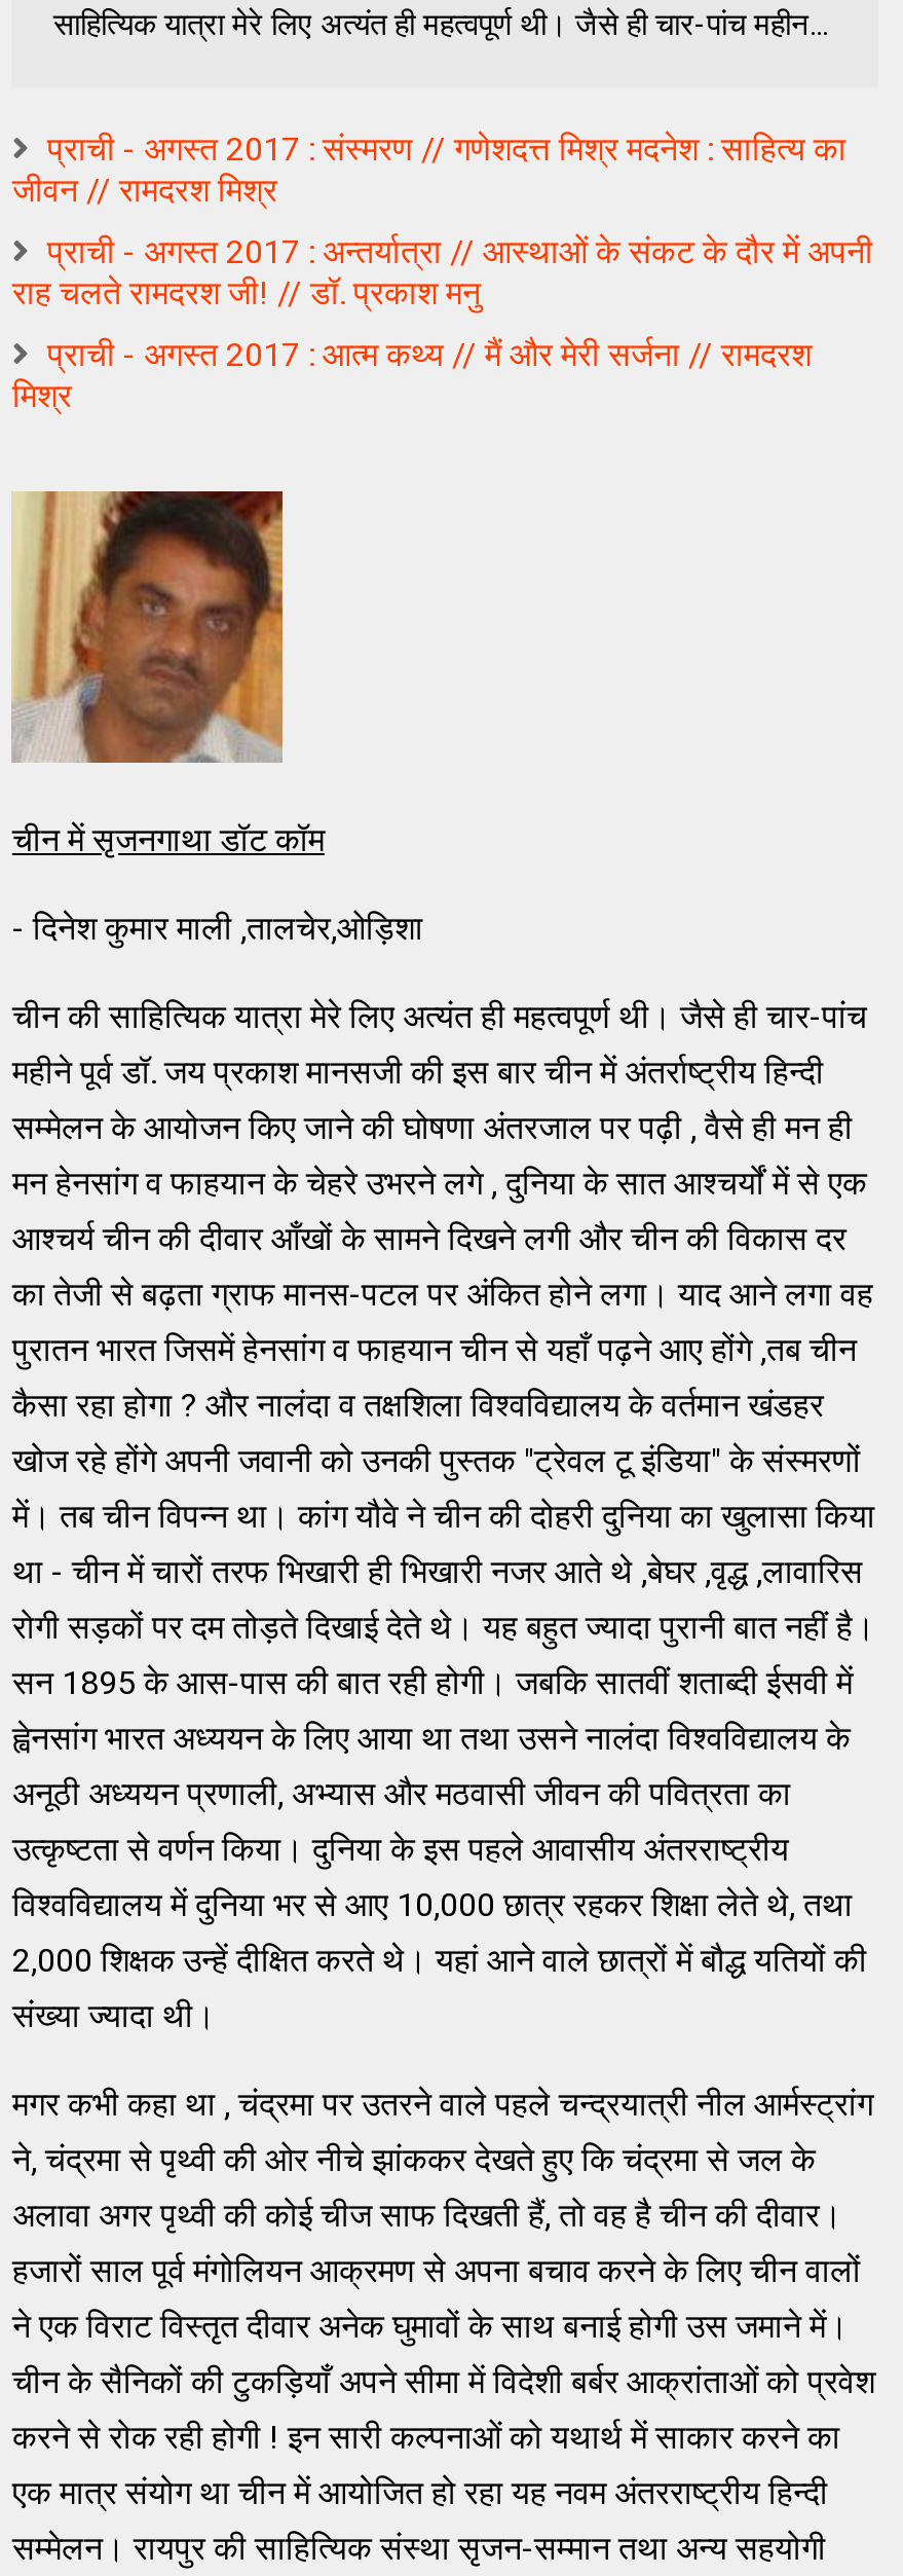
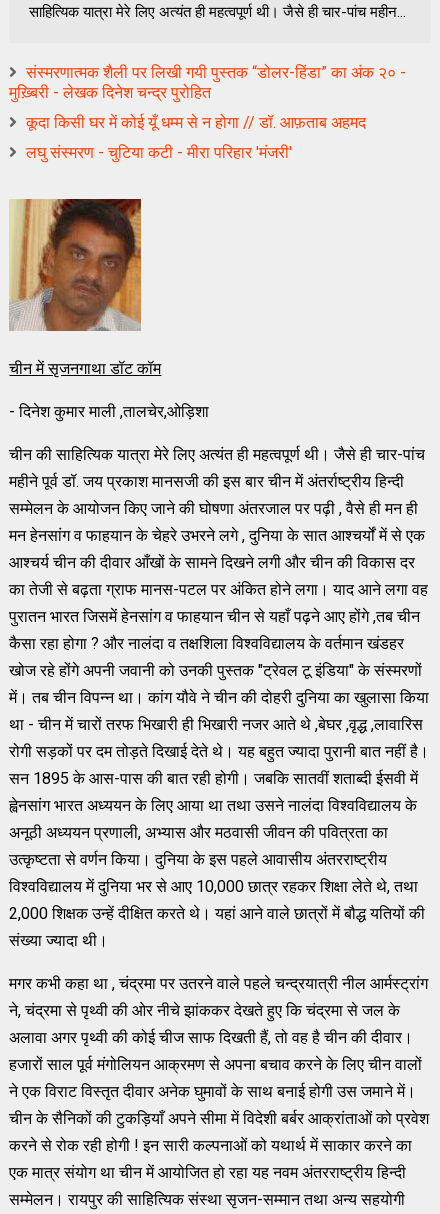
- प्राची - अगस्त 2017 : संस्मरण // गणेशदत्त मिश्र मदनेश : साहित्य का
- जीवन // रामदरश मिश्र
+ संस्मरणात्मक शैली पर लिखी गयी पुस्तक “डोलर-हिंडा” का अंक २० -
+ मुख़्बिरी - लेखक दिनेश चन्द्र पुरोहित

- प्राची - अगस्त 2017 : अन्तर्यात्रा // आस्थाओं के संकट के दौर में अपनी
- राह चलते रामदरश जी! // डॉ. प्रकाश मनु
+ कूदा किसी घर में कोई यूँ धम्म से न होगा // डॉ. आफ़ताब अहमद

- प्राची - अगस्त 2017 : आत्म कथ्य // मैं और मेरी सर्जना // रामदरश
- मिश्र
+ लघु संस्मरण - चुटिया कटी - मीरा परिहार 'मंजरी'
